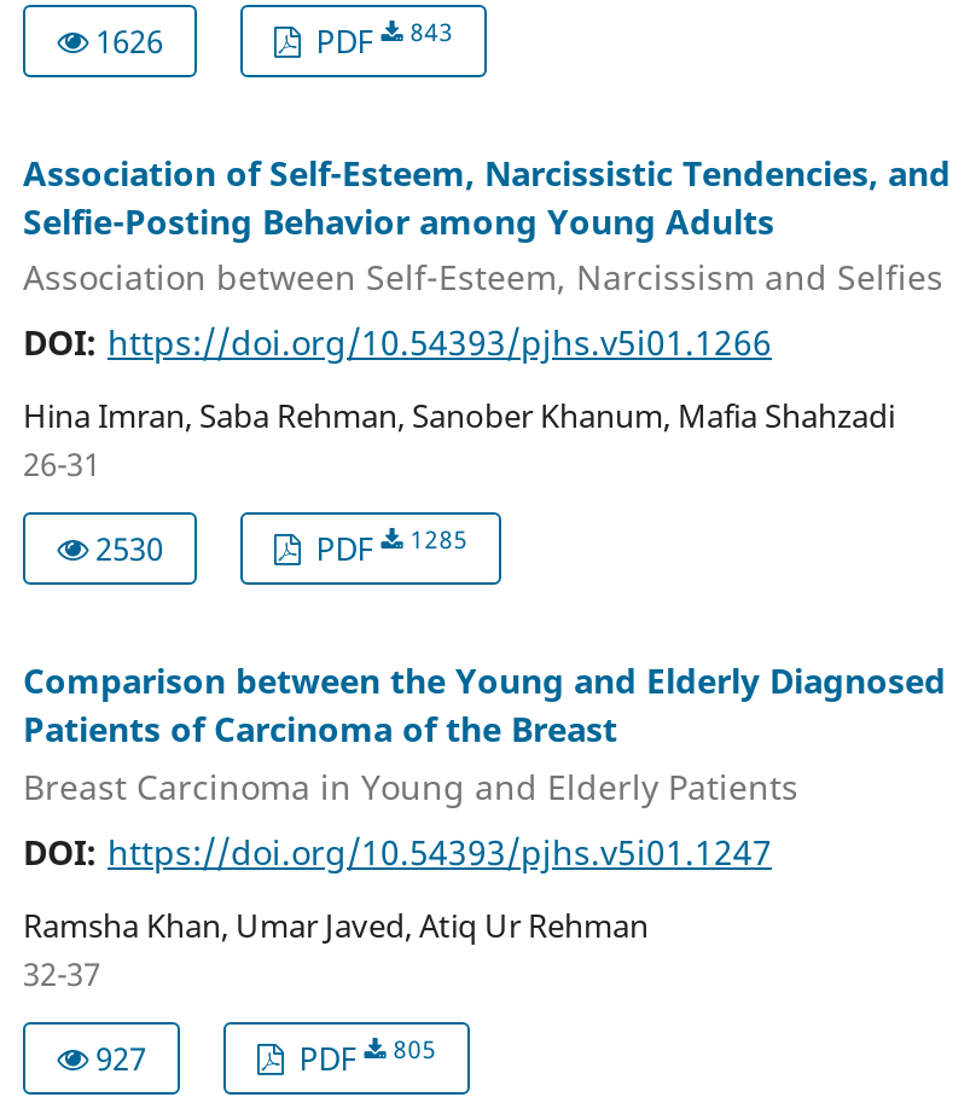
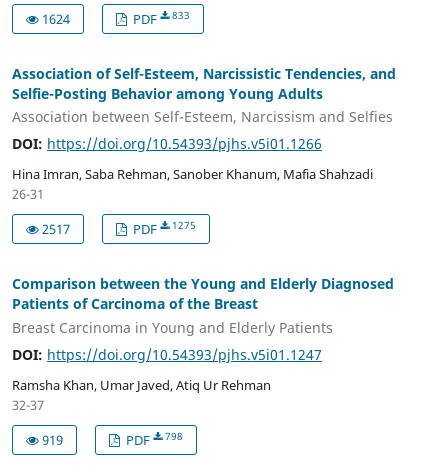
- 1626
+ 1624

- PDF 843
+ PDF 833

- 2530
+ 2517

- PDF 1285
+ PDF 1275

- 927
+ 919

- PDF 805
+ PDF 798
